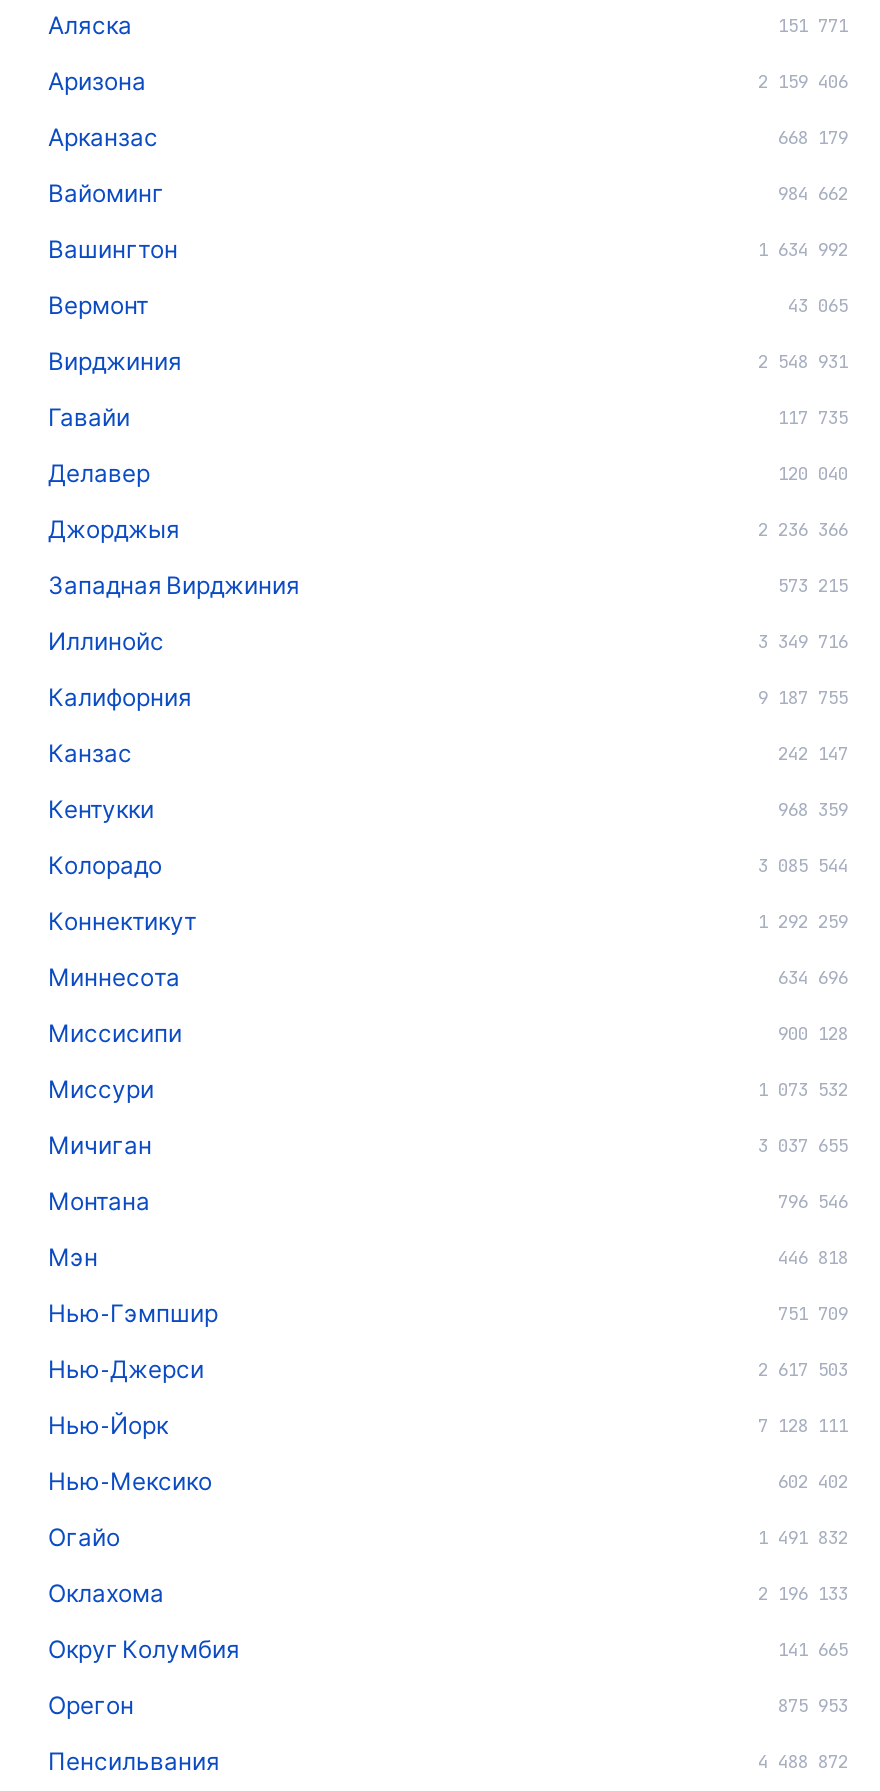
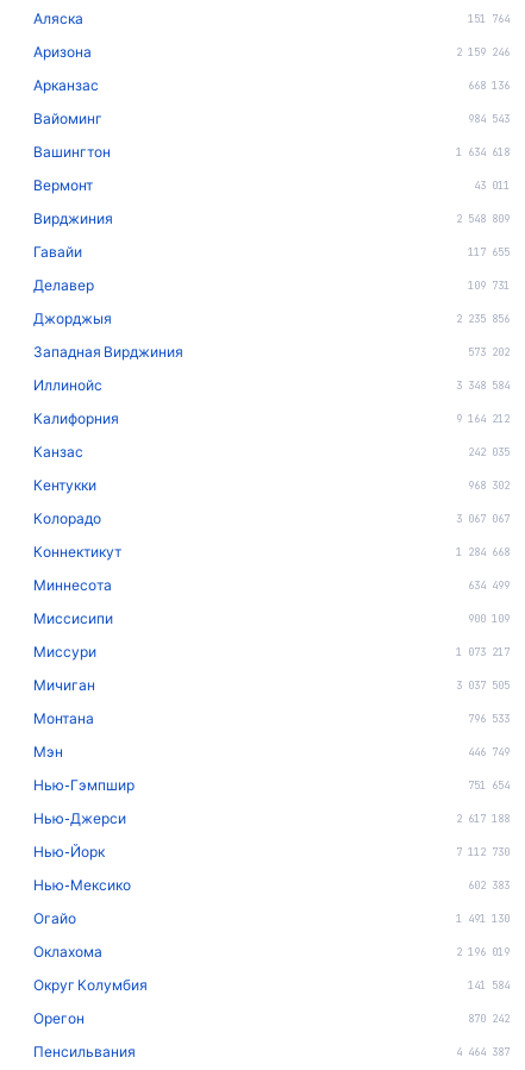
- 151 771
+ 151 764

- 2 159 406
+ 2 159 246

- 668 179
+ 668 136

- 984 662
+ 984 543

- 1 634 992
+ 1 634 618

- 43 065
+ 43 011

- 2 548 931
+ 2 548 809

- 117 735
+ 117 655

- 120 040
+ 109 731

- 2 236 366
+ 2 235 856

- 573 215
+ 573 202

- 3 349 716
+ 3 348 584

- 9 187 755
+ 9 164 212

- 242 147
+ 242 035

- 968 359
+ 968 302

- 3 085 544
+ 3 067 067

- 1 292 259
+ 1 284 668

- 634 696
+ 634 499

- 900 128
+ 900 109

- 1 073 532
+ 1 073 217

- 3 037 655
+ 3 037 505

- 796 546
+ 796 533

- 446 818
+ 446 749

- 751 709
+ 751 654

- 2 617 503
+ 2 617 188

- 7 128 111
+ 7 112 730

- 602 402
+ 602 383

- 1 491 832
+ 1 491 130

- 2 196 133
+ 2 196 019

- 141 665
+ 141 584

- 875 953
+ 870 242

- 4 488 872
+ 4 464 387
